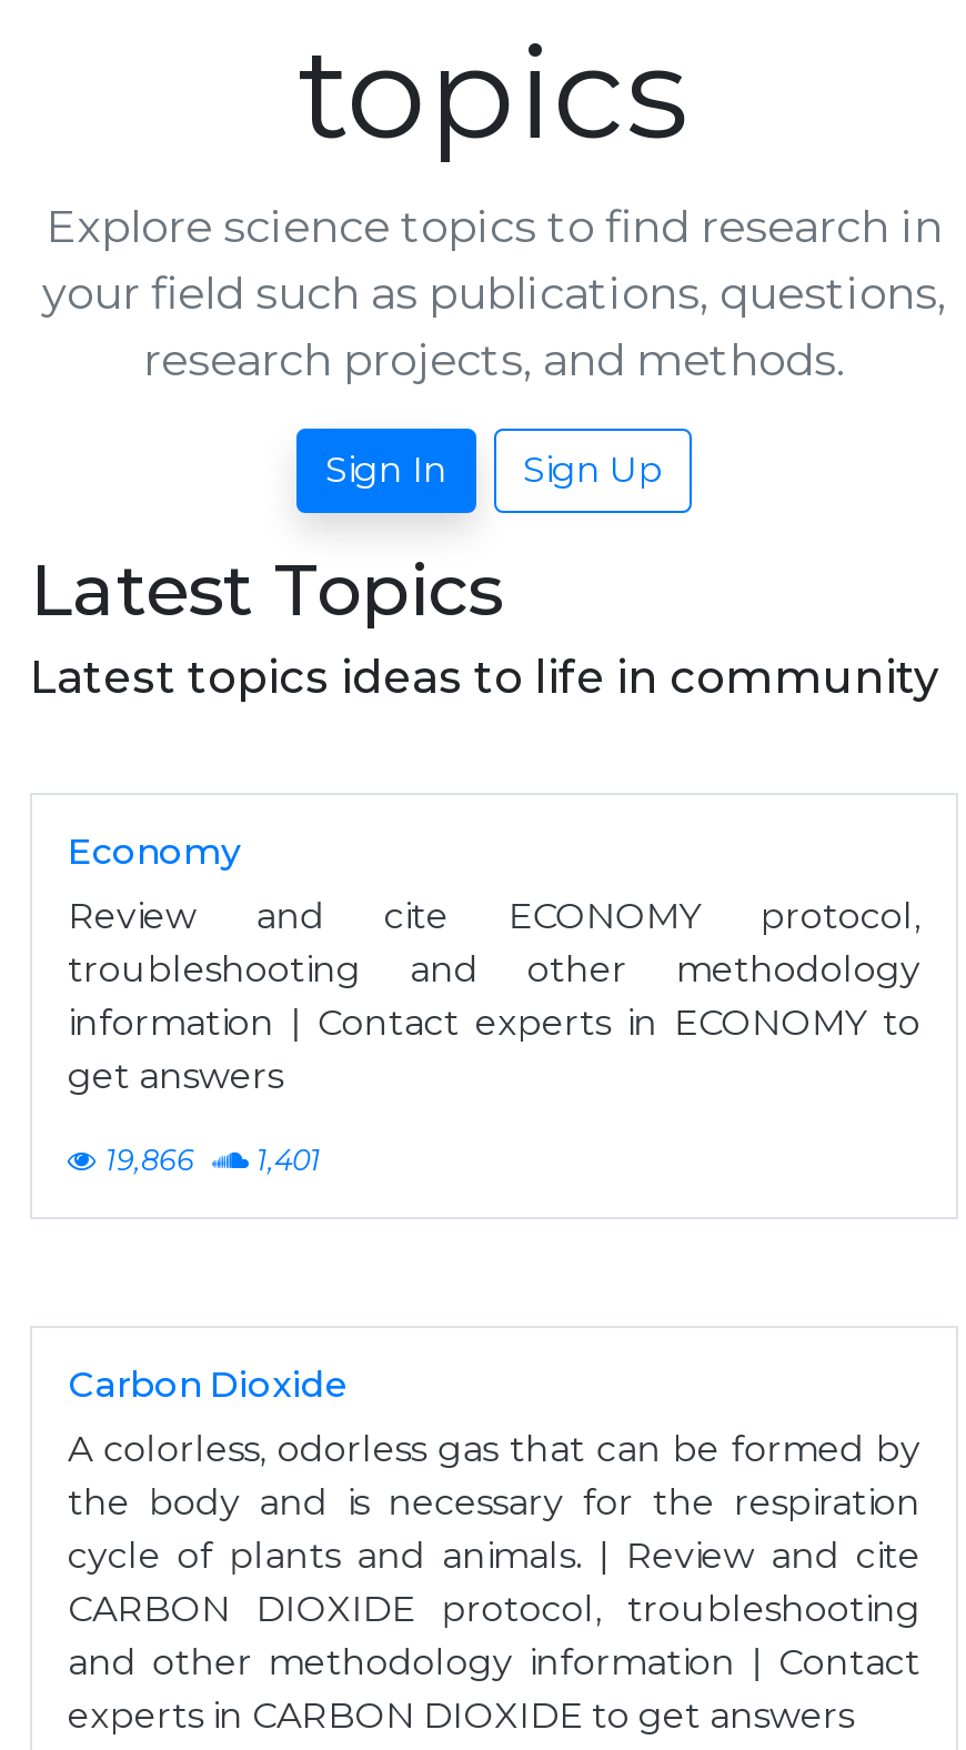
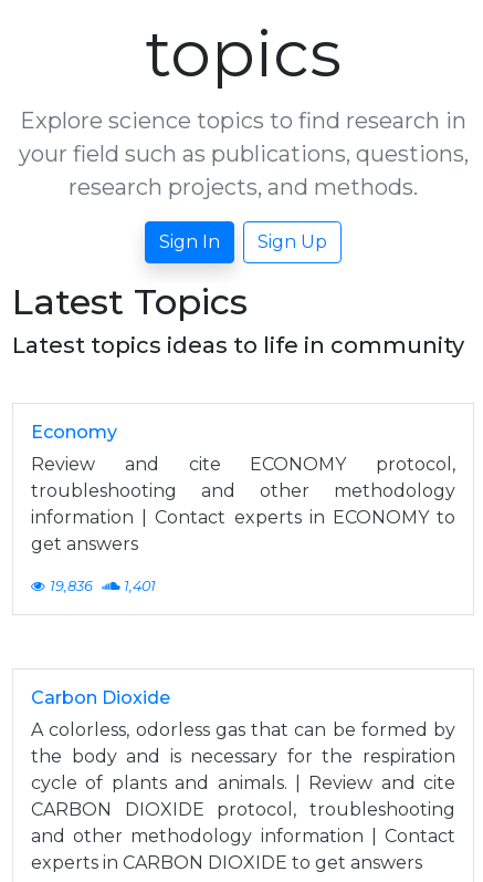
- 19,866 1,401
+ 19,836 1,401
